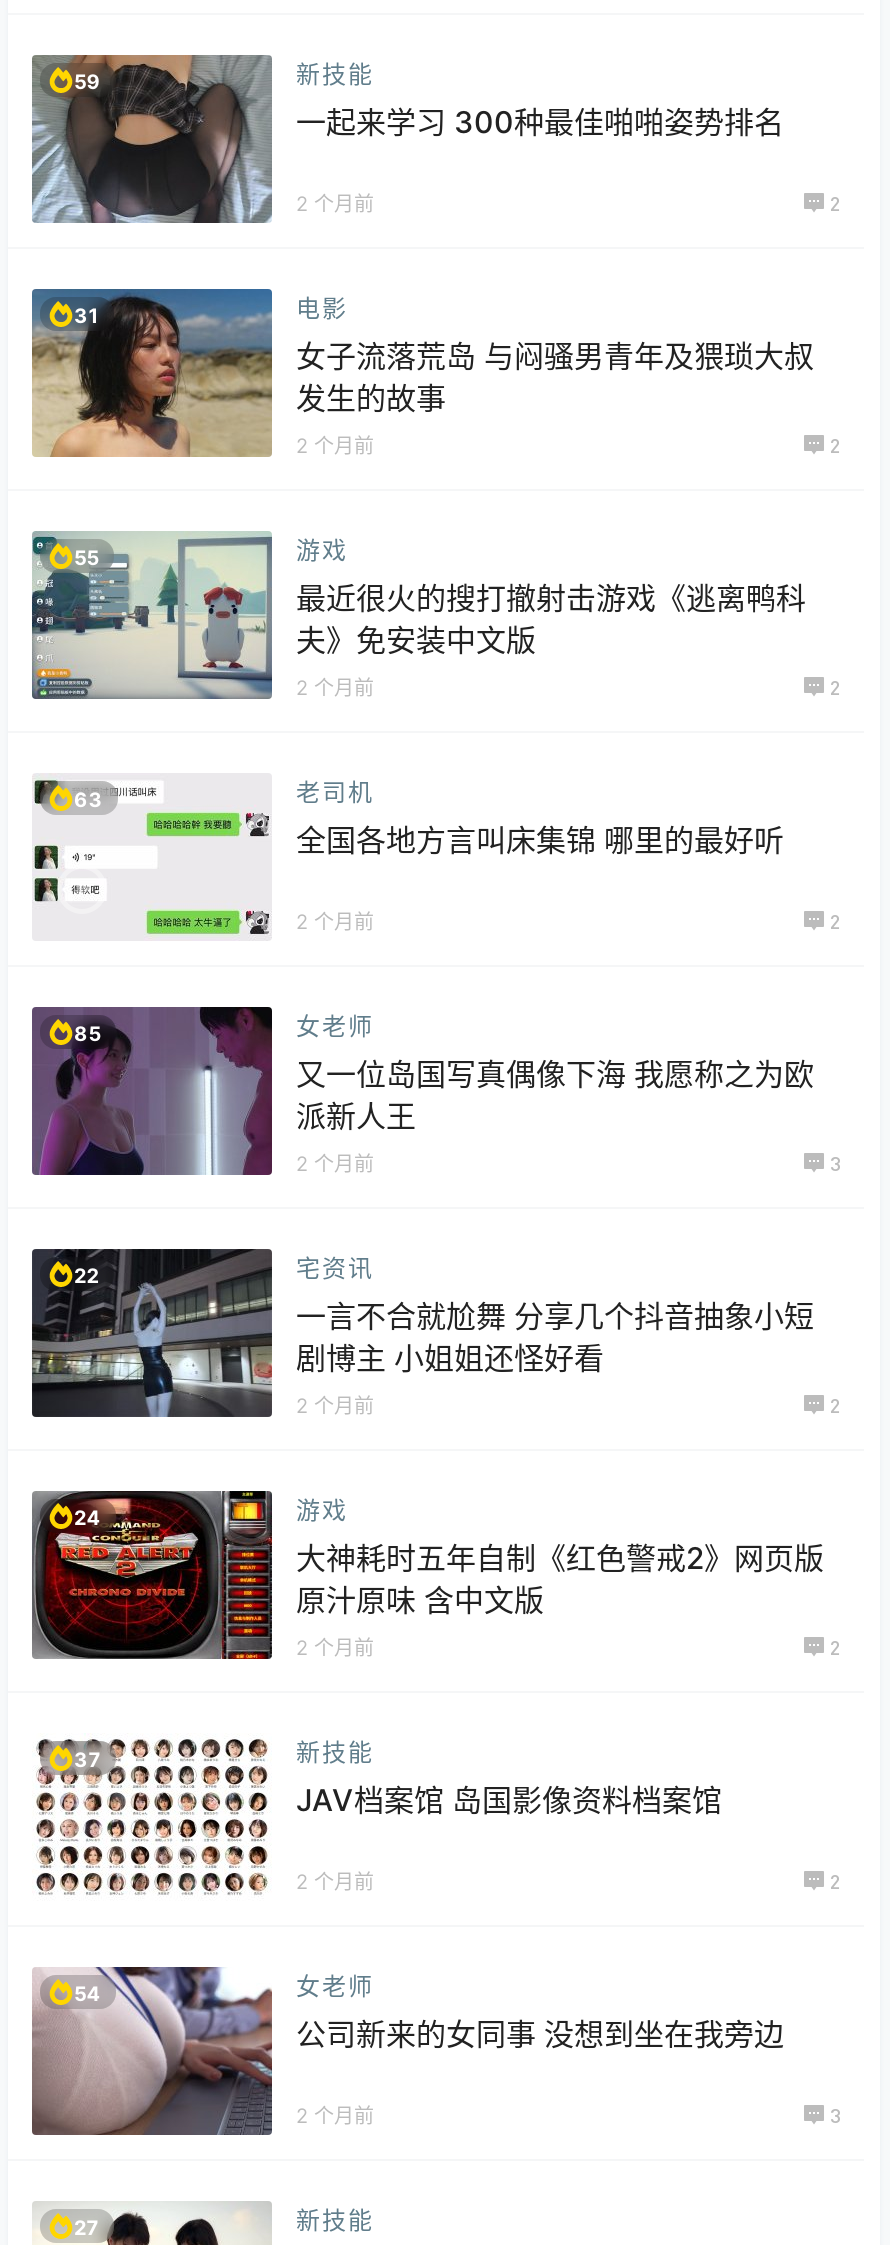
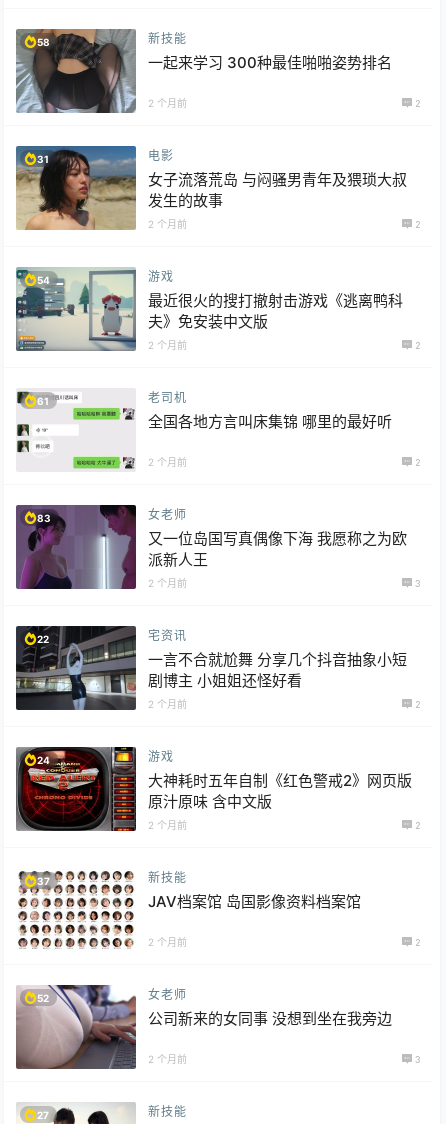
- 59
+ 58

- 55
+ 54

- 63
+ 61

- 85
+ 83

- 54
+ 52
